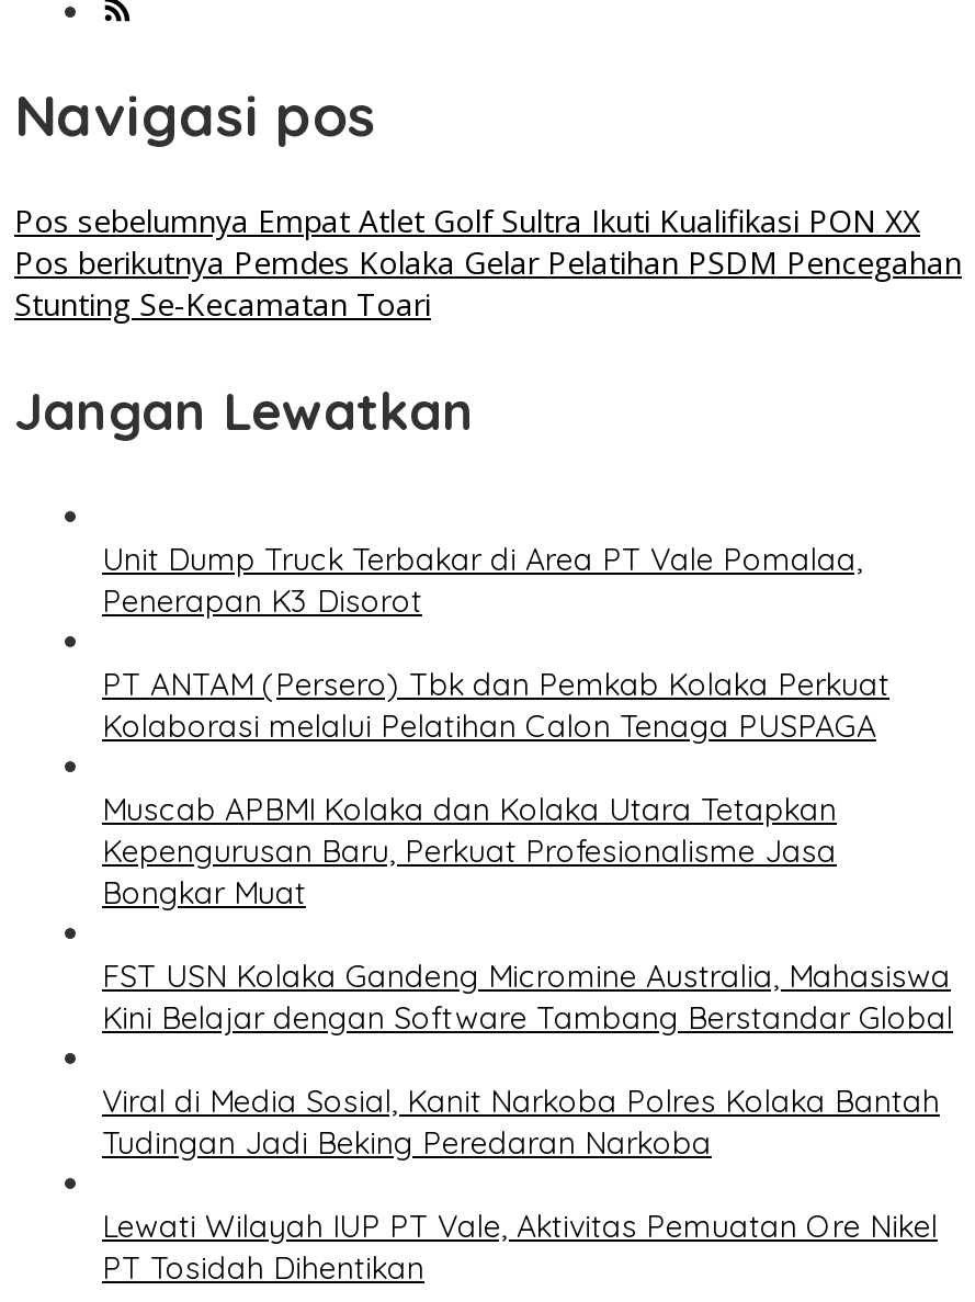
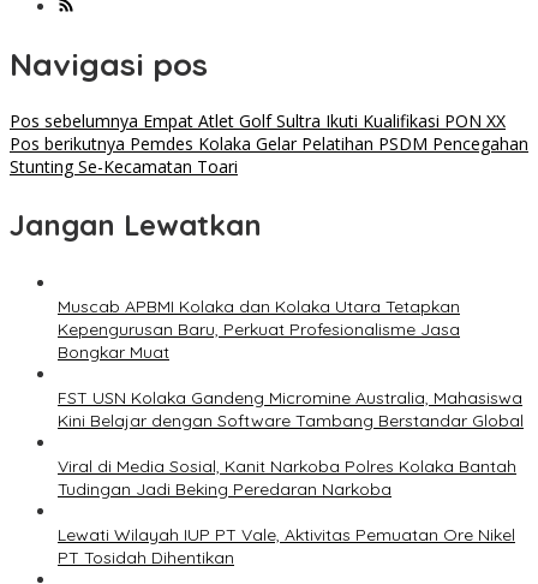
- Unit Dump Truck Terbakar di Area PT Vale Pomalaa,
- Penerapan K3 Disorot
- PT ANTAM (Persero) Tbk dan Pemkab Kolaka Perkuat
- Kolaborasi melalui Pelatihan Calon Tenaga PUSPAGA
